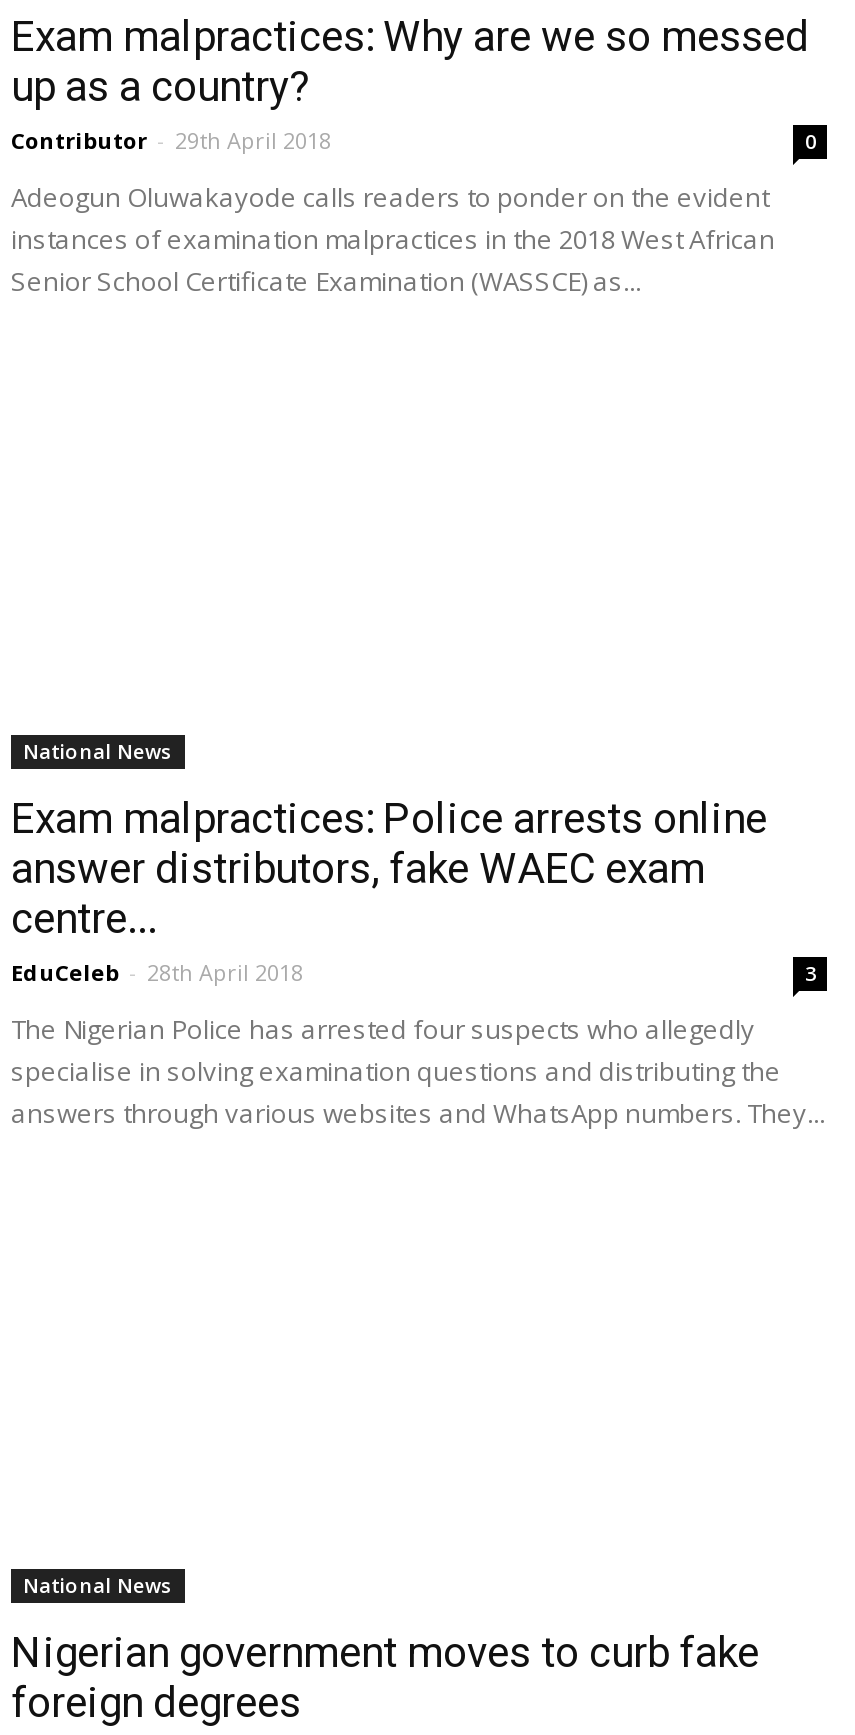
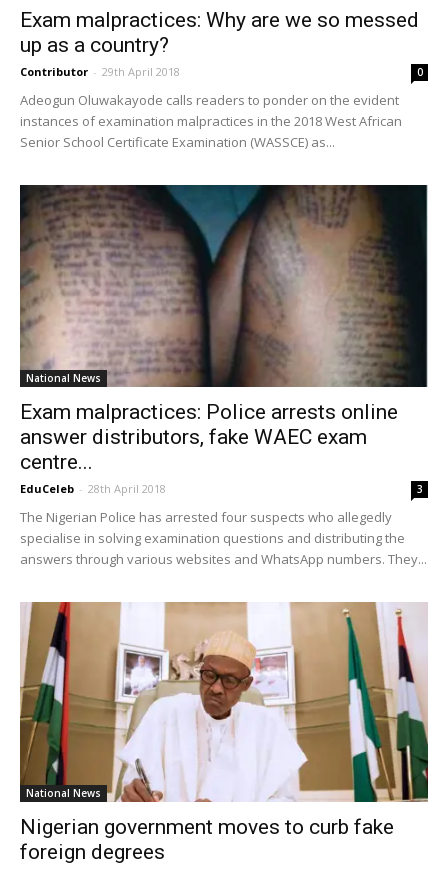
+ [image]

+ [image]
